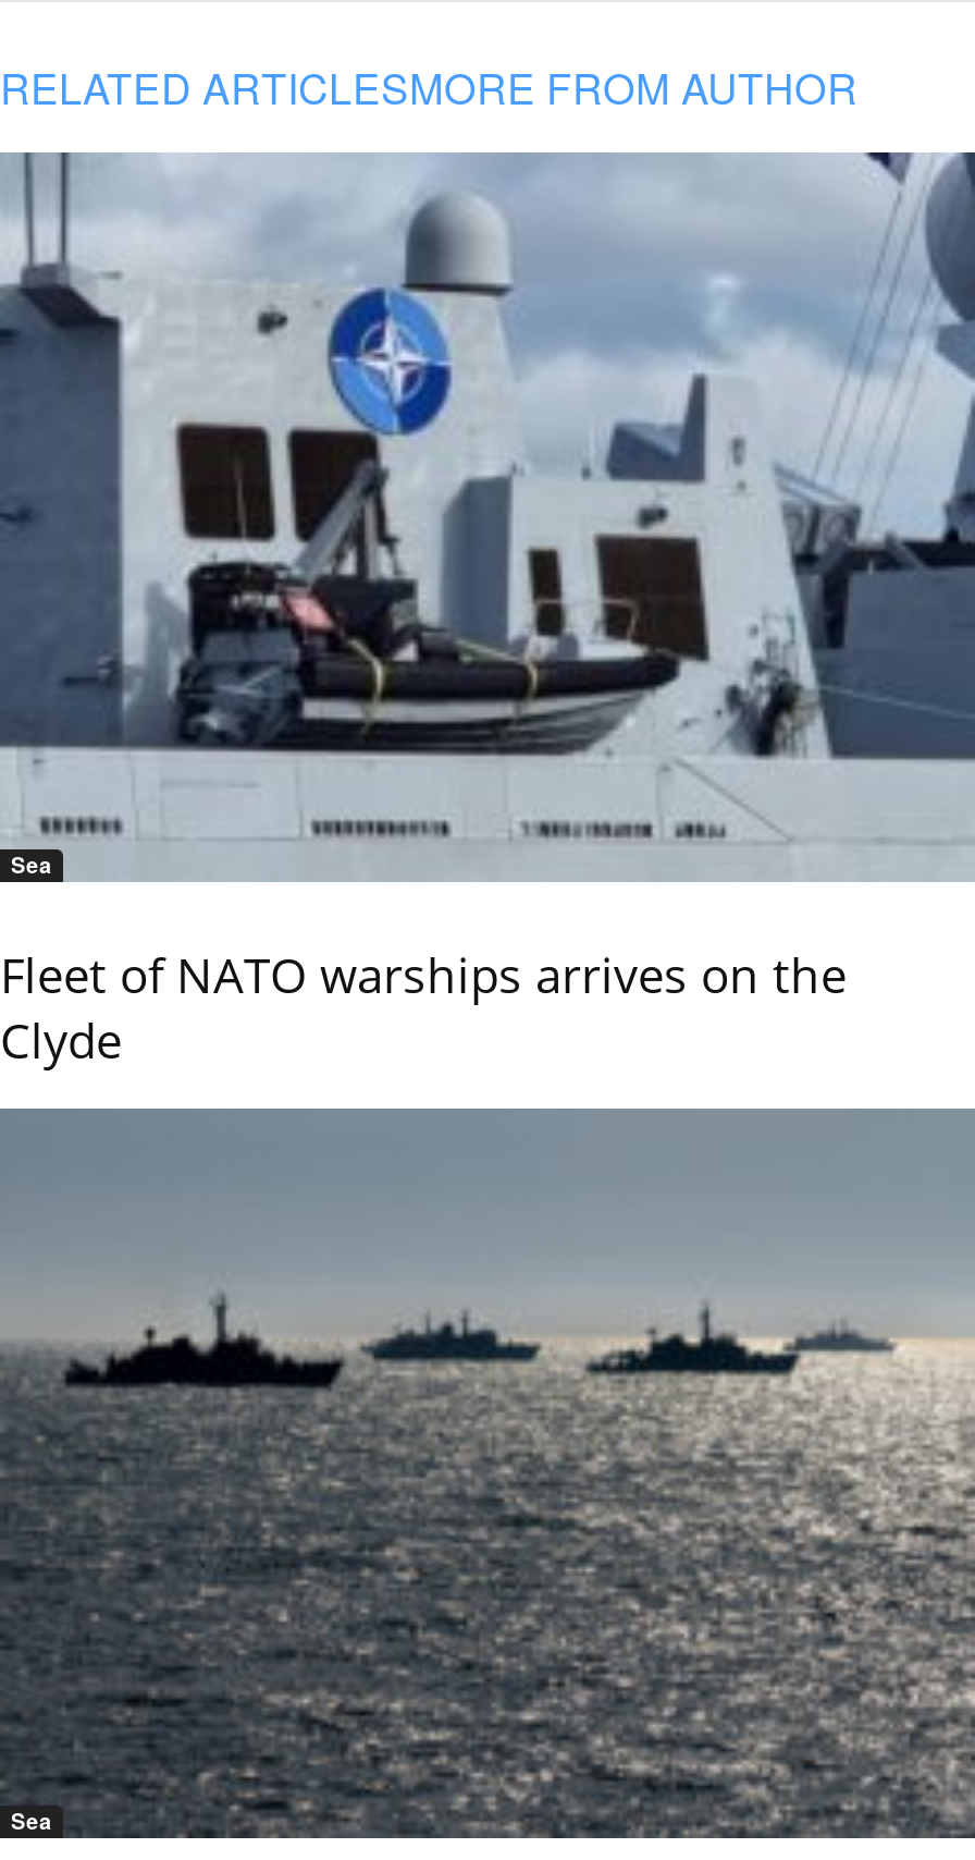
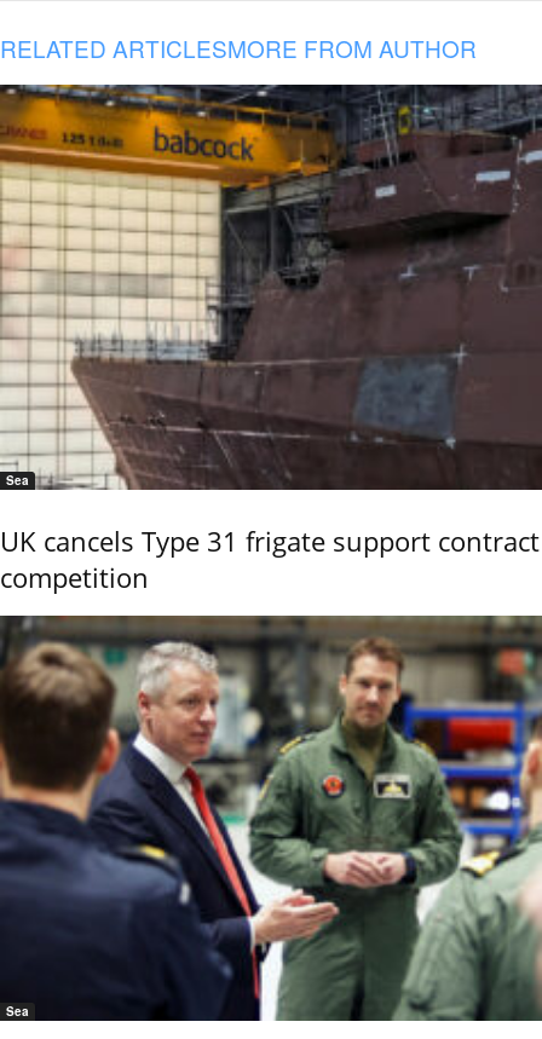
- [image]
- Fleet of NATO warships arrives on the
- Clyde
+ [image]
+ UK cancels Type 31 frigate support contract
+ competition

- [image]
+ [image]
